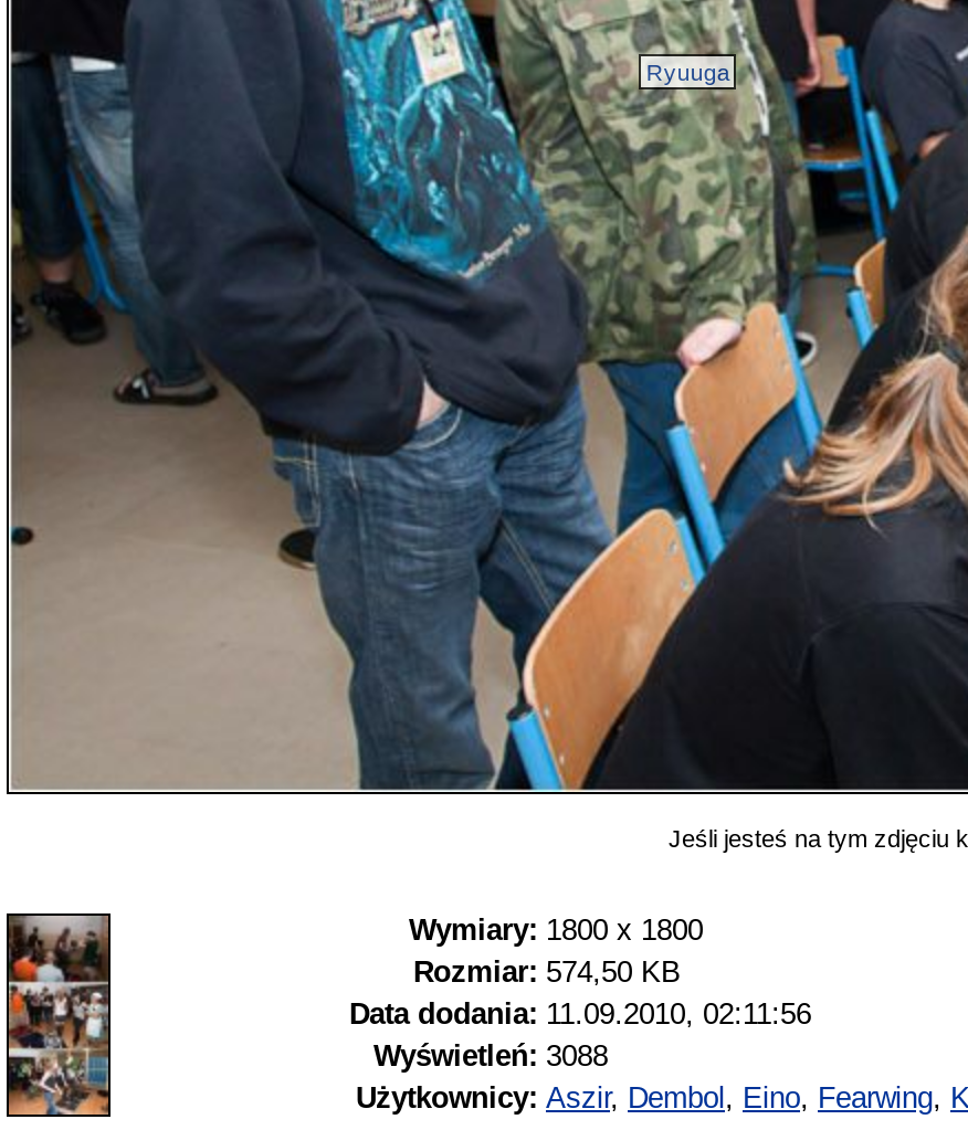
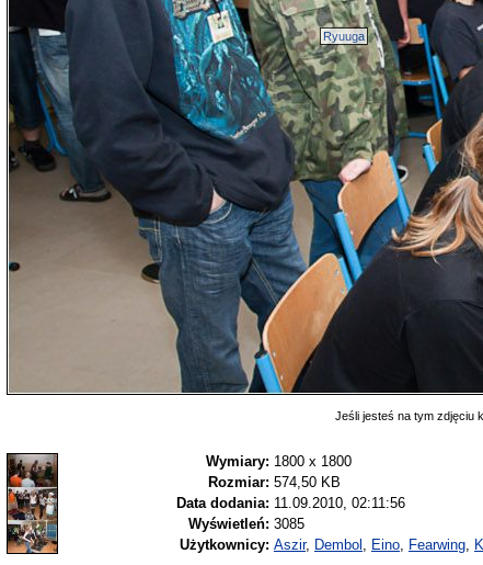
- Wyświetleń: 3088
+ Wyświetleń: 3085
